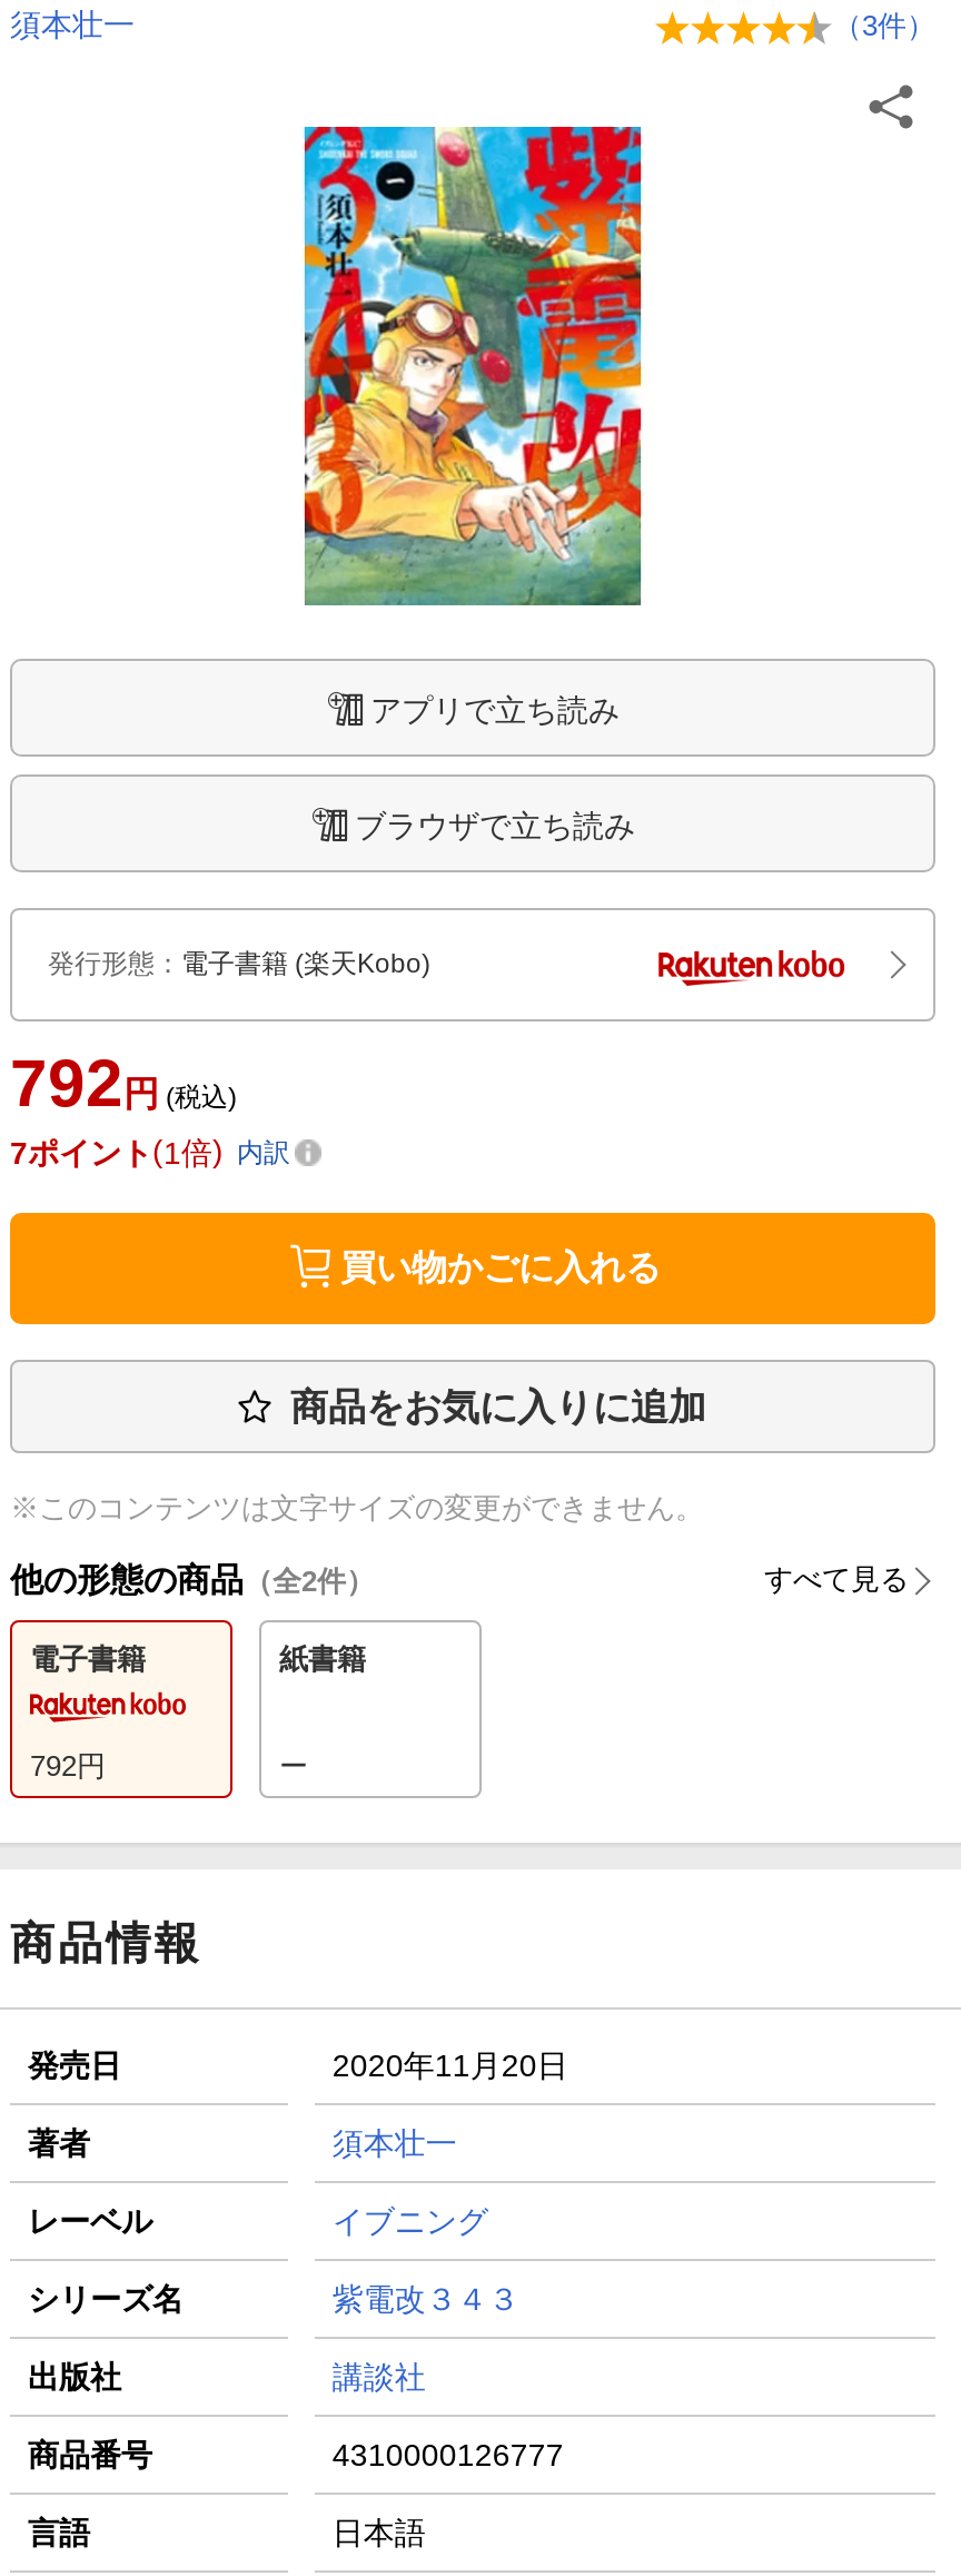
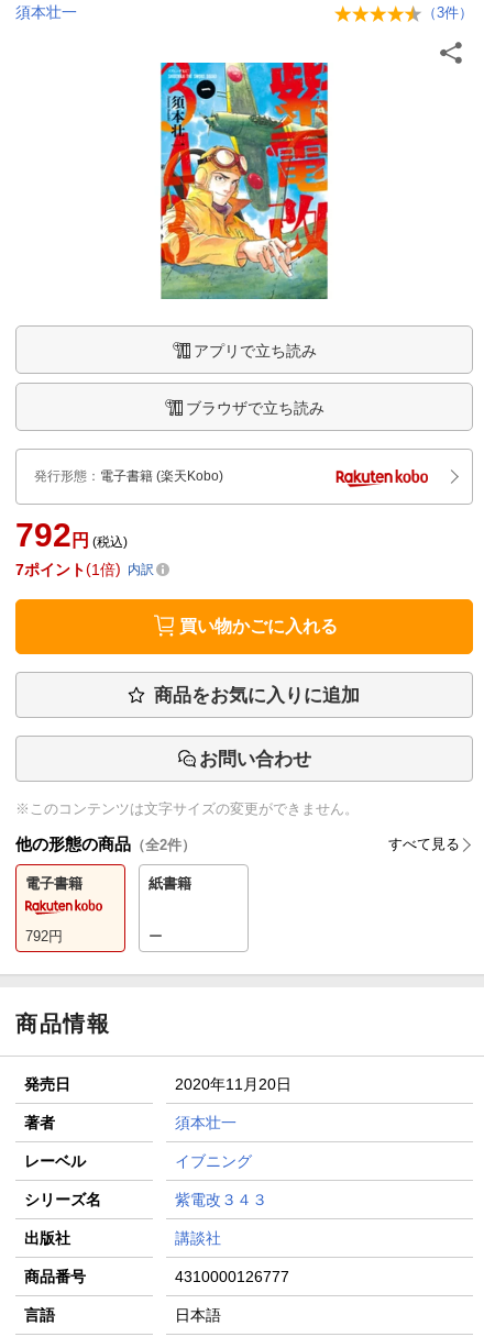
+ お問い合わせ
